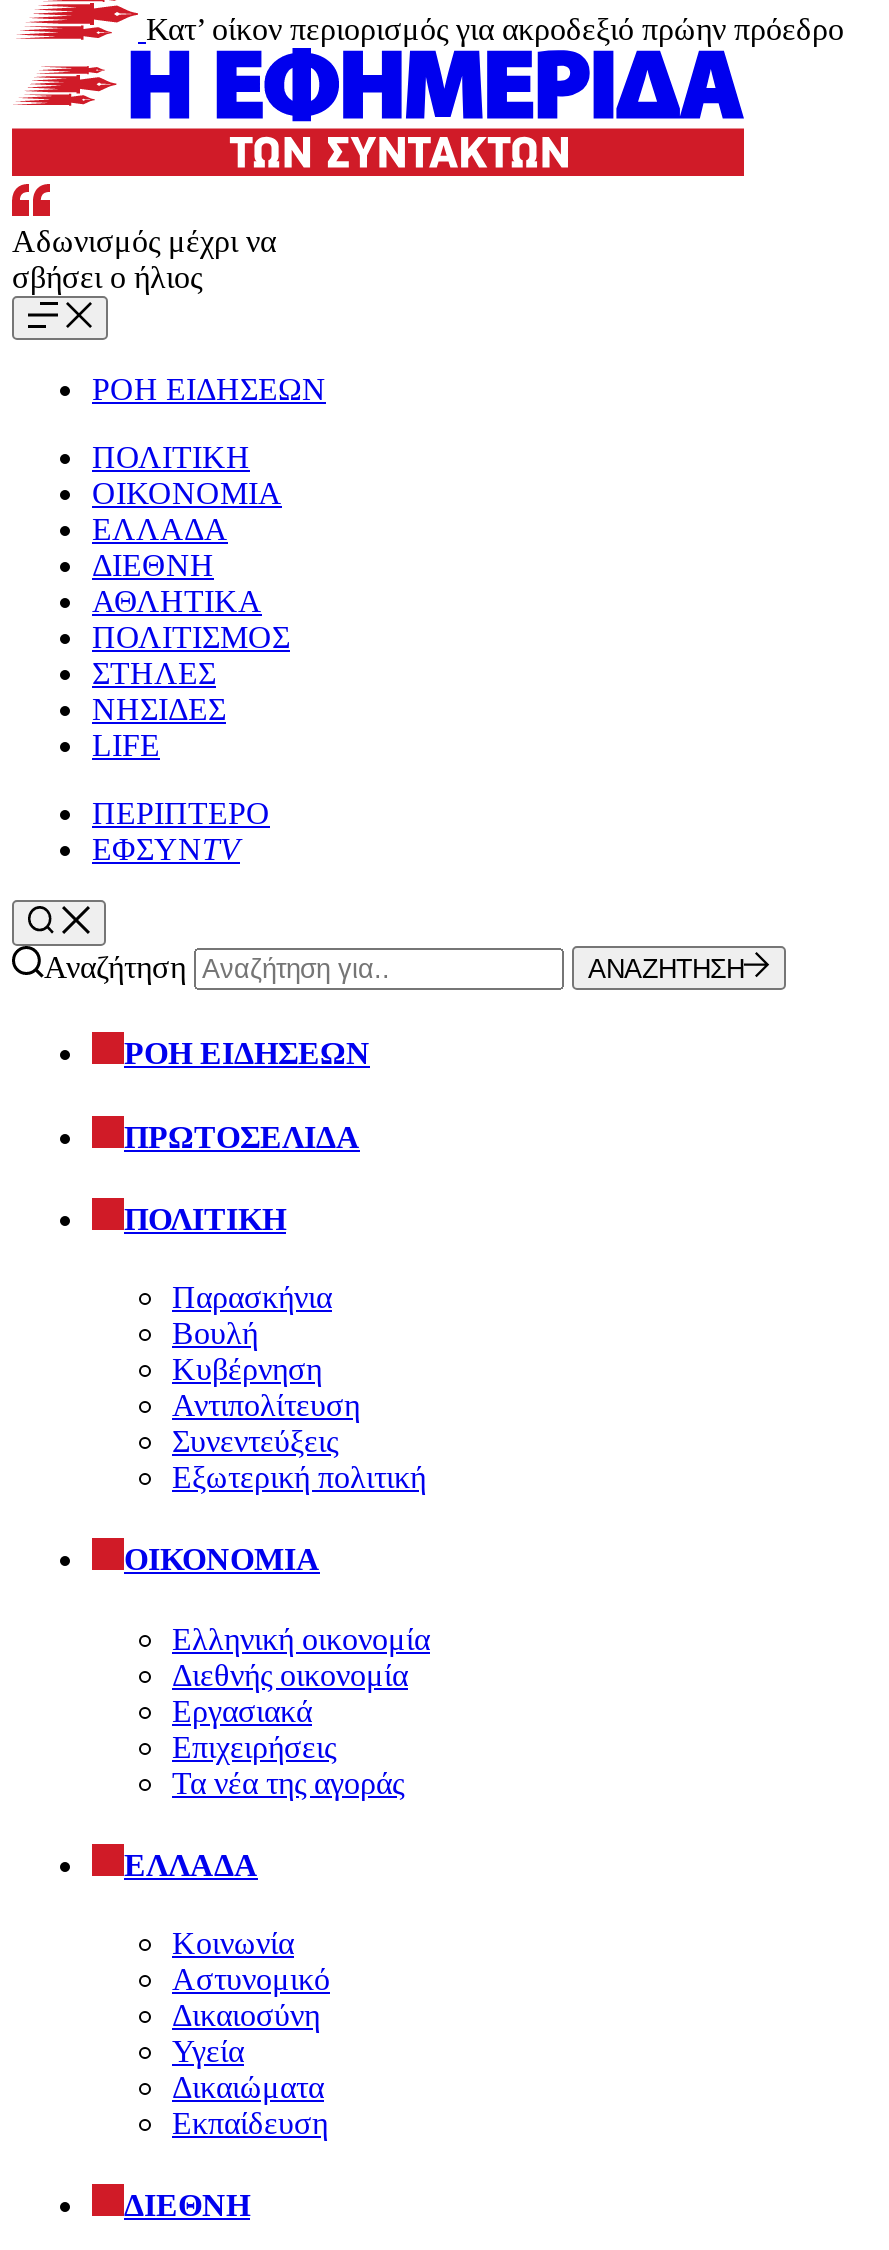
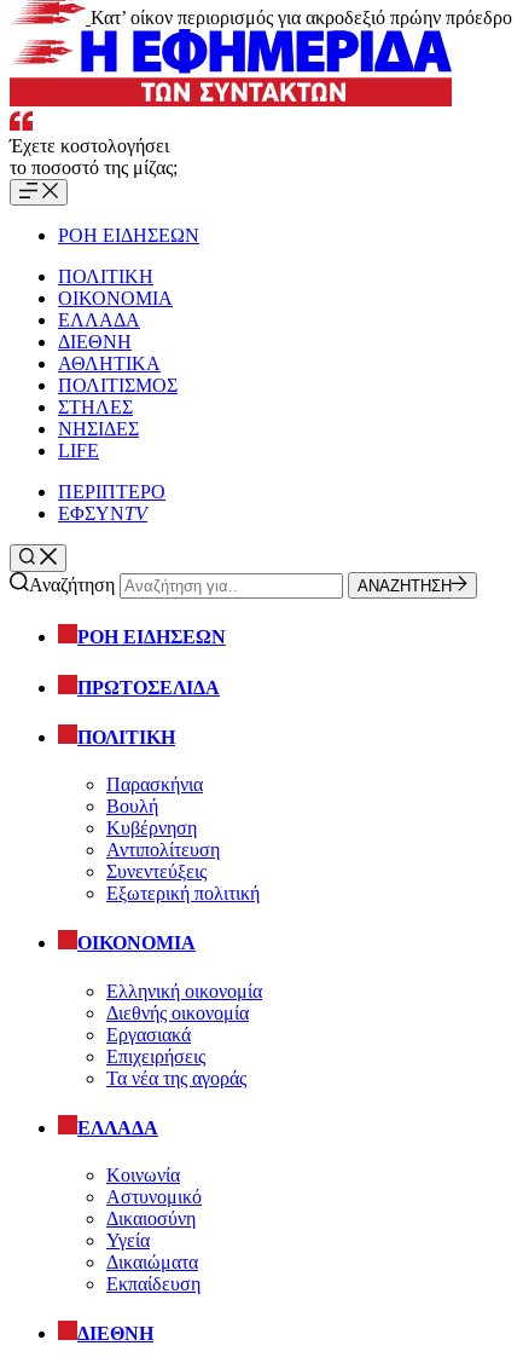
- Αδωνισμός μέχρι να
- σβήσει ο ήλιος
+ Έχετε κοστολογήσει
+ το ποσοστό της μίζας;
